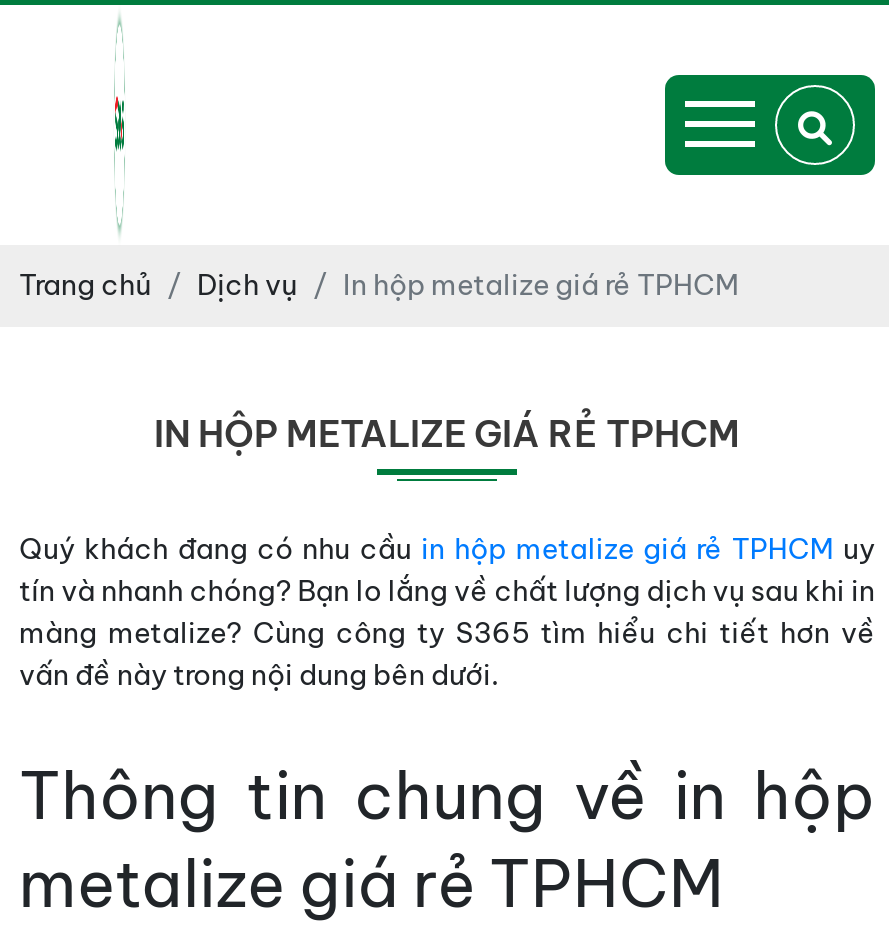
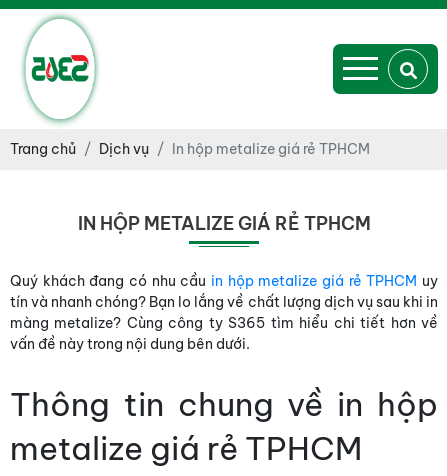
+ [image]
